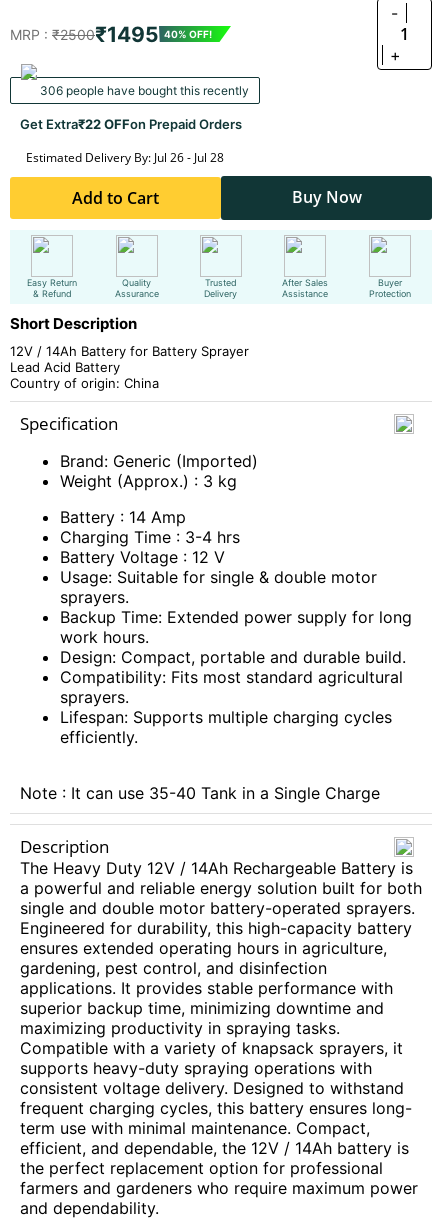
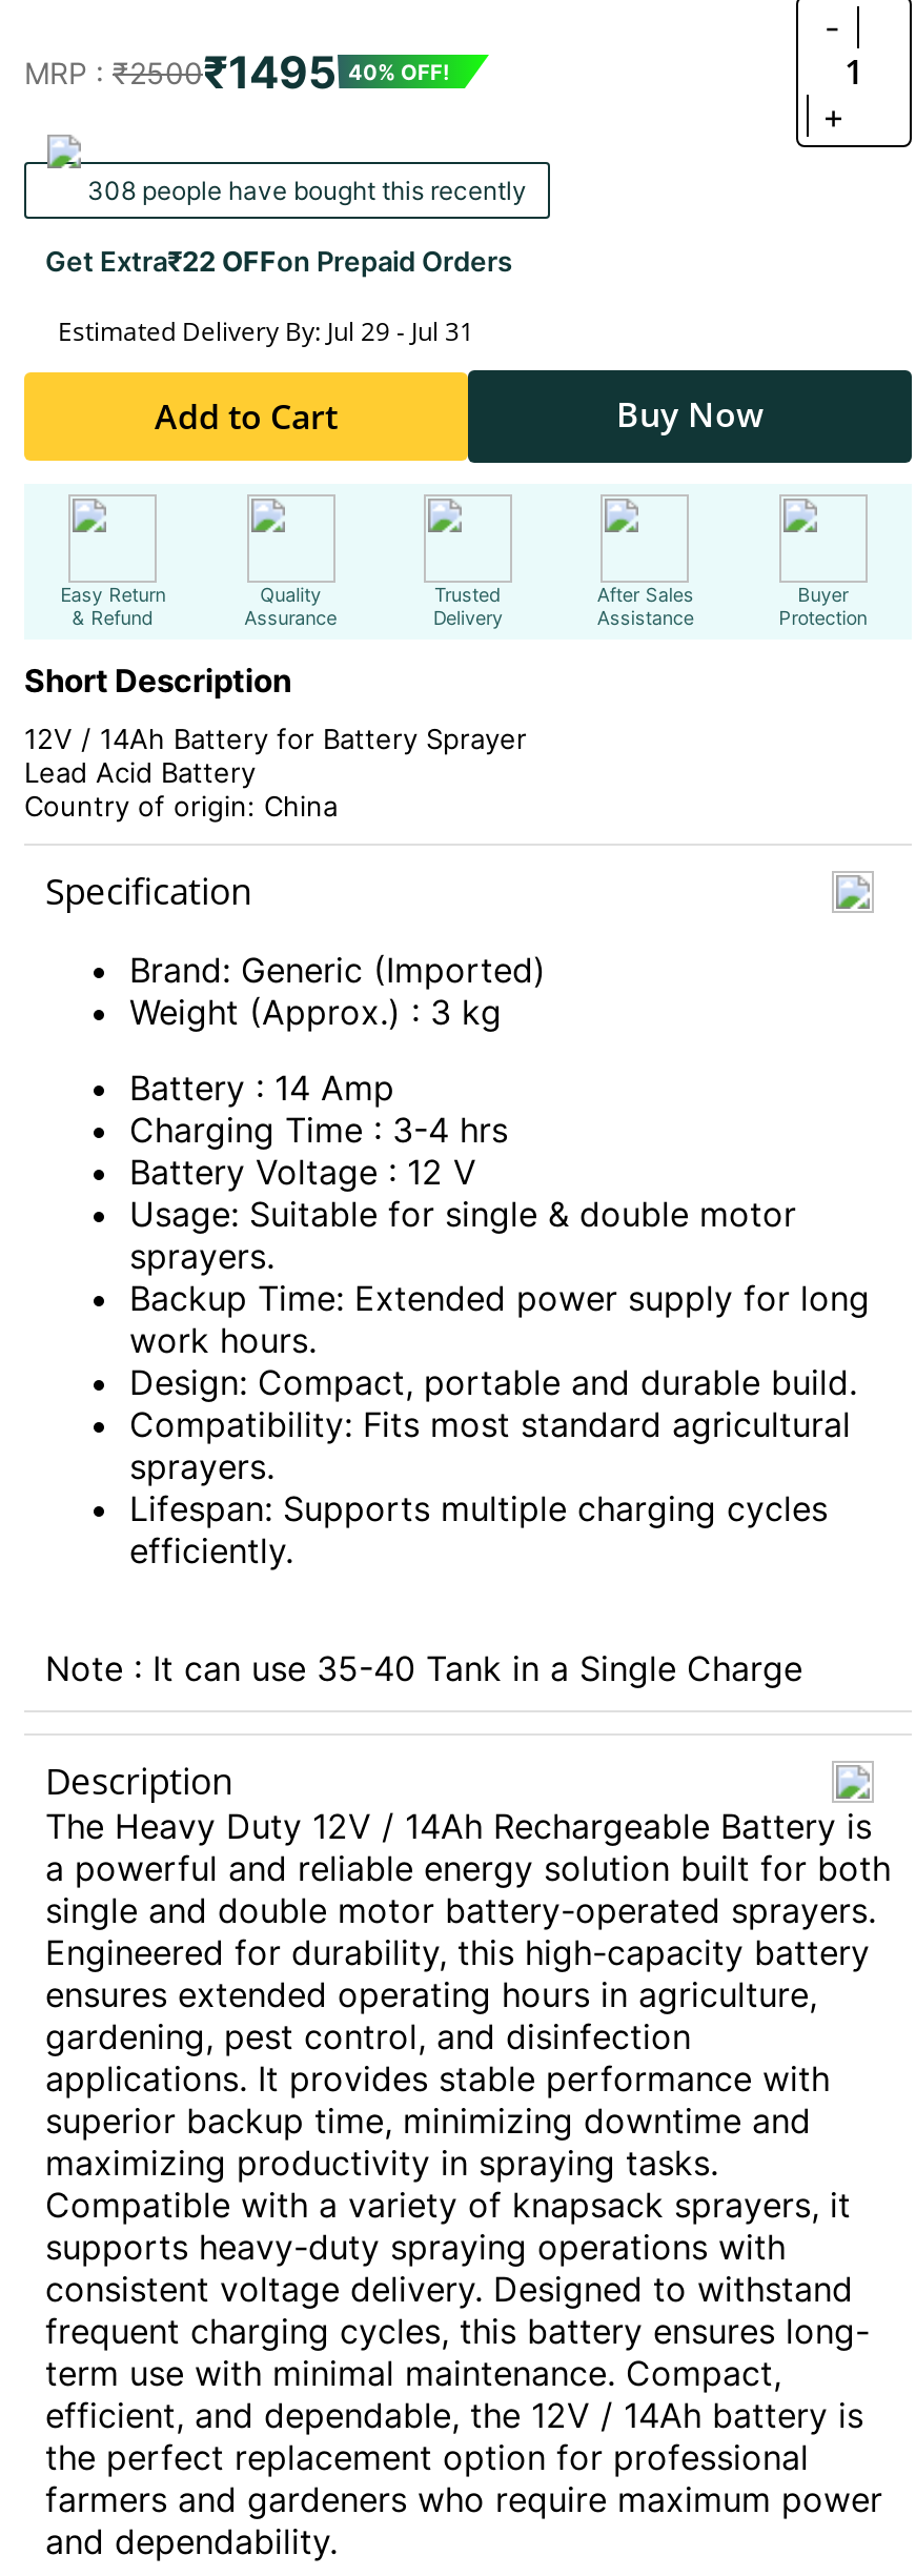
- 306 people have bought this recently
+ 308 people have bought this recently

- Estimated Delivery By: Jul 26 - Jul 28
+ Estimated Delivery By: Jul 29 - Jul 31
